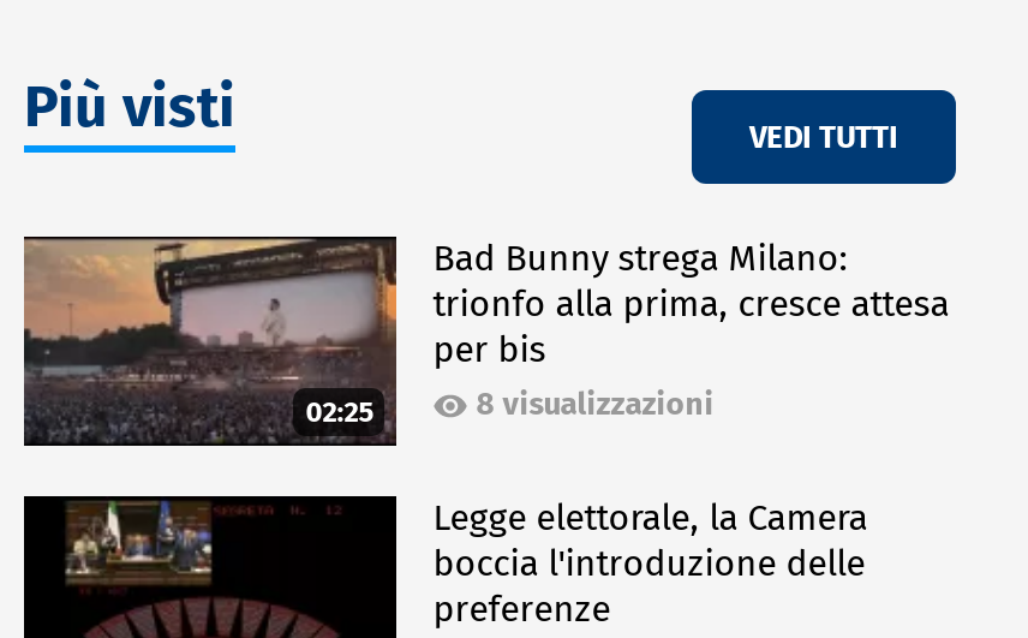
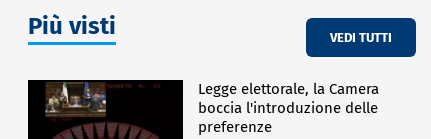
- [image]
- 02:25

- Bad Bunny strega Milano:
- trionfo alla prima, cresce attesa
- per bis
- 8 visualizzazioni
